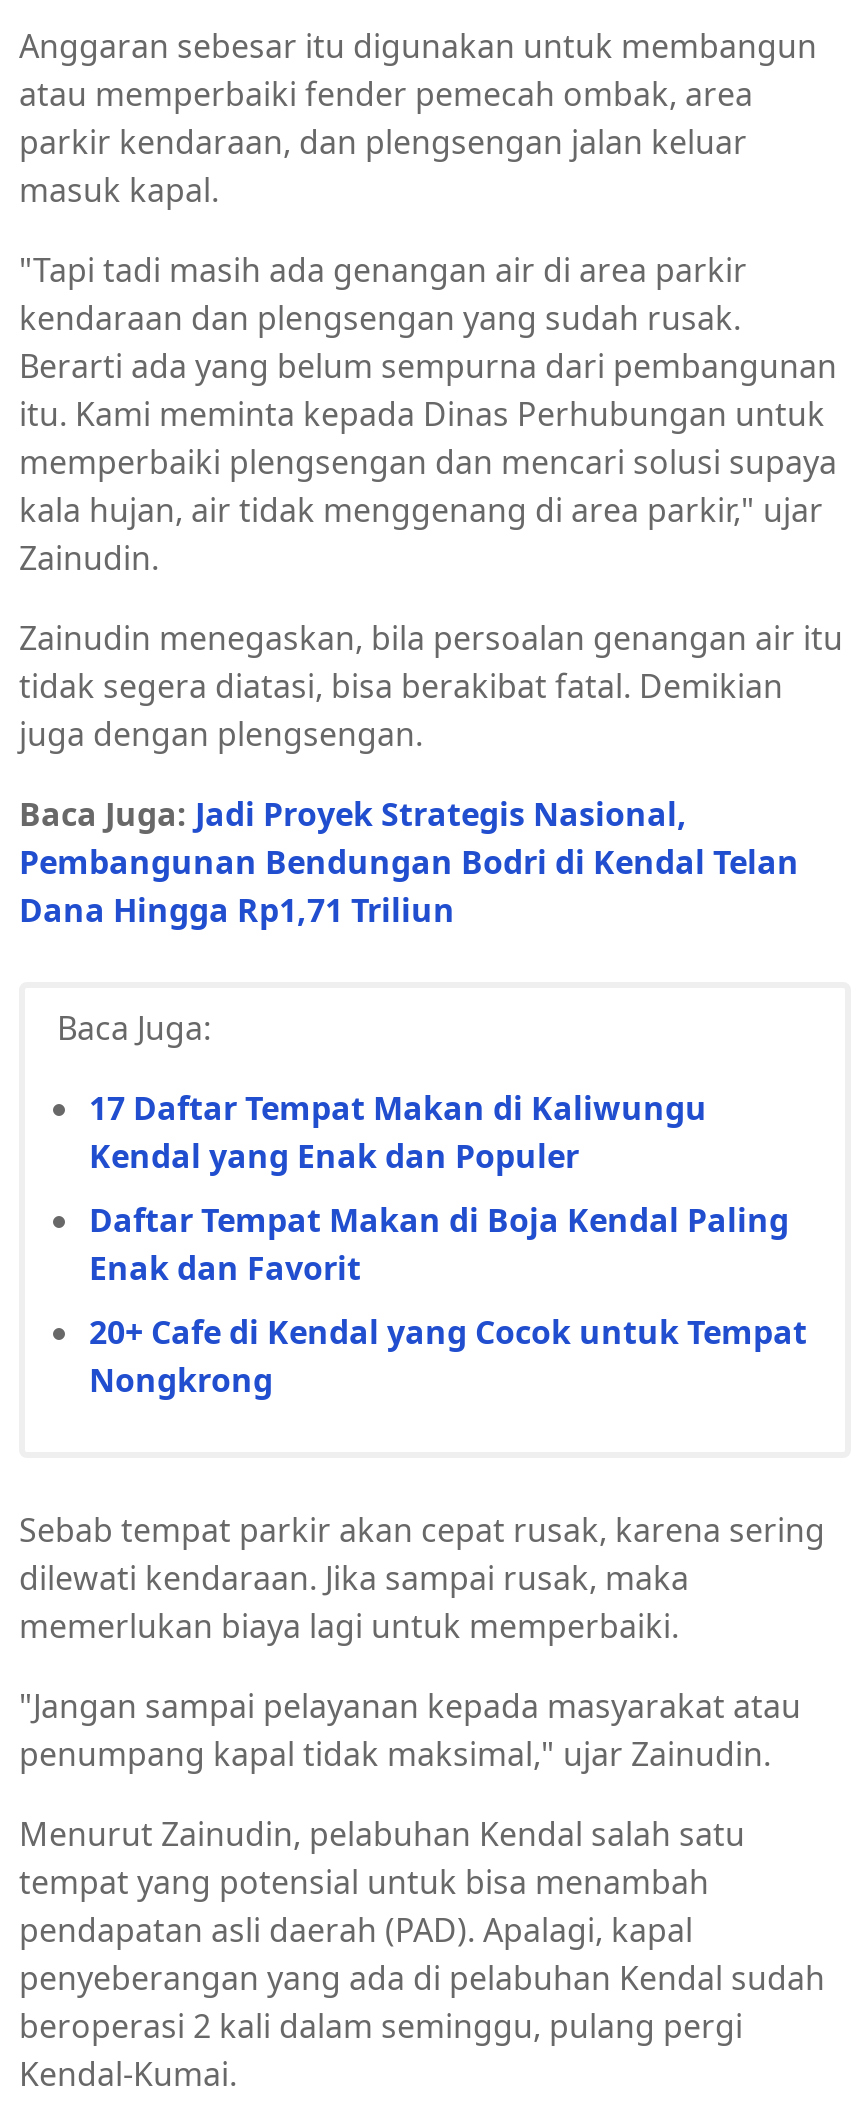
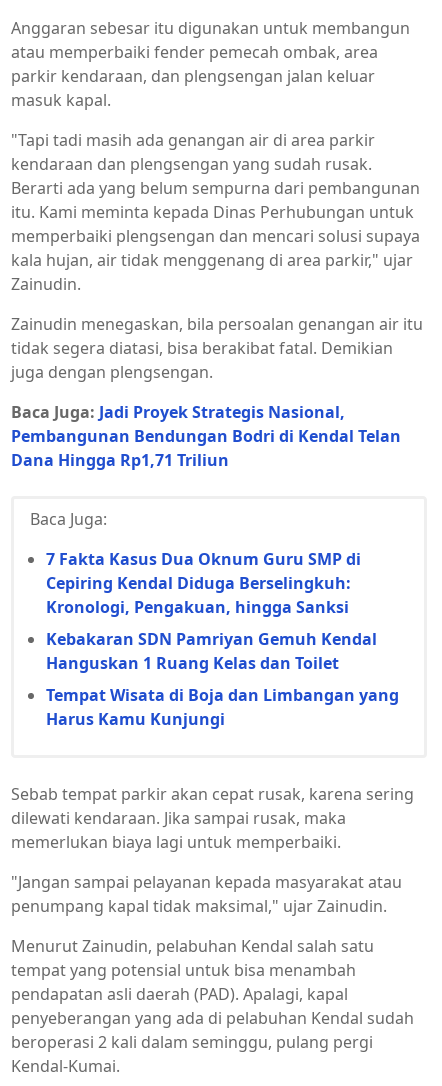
- 17 Daftar Tempat Makan di Kaliwungu
- Kendal yang Enak dan Populer
+ 7 Fakta Kasus Dua Oknum Guru SMP di
+ Cepiring Kendal Diduga Berselingkuh:
+ Kronologi, Pengakuan, hingga Sanksi

- Daftar Tempat Makan di Boja Kendal Paling
- Enak dan Favorit
+ Kebakaran SDN Pamriyan Gemuh Kendal
+ Hanguskan 1 Ruang Kelas dan Toilet

- 20+ Cafe di Kendal yang Cocok untuk Tempat
- Nongkrong
+ Tempat Wisata di Boja dan Limbangan yang
+ Harus Kamu Kunjungi
